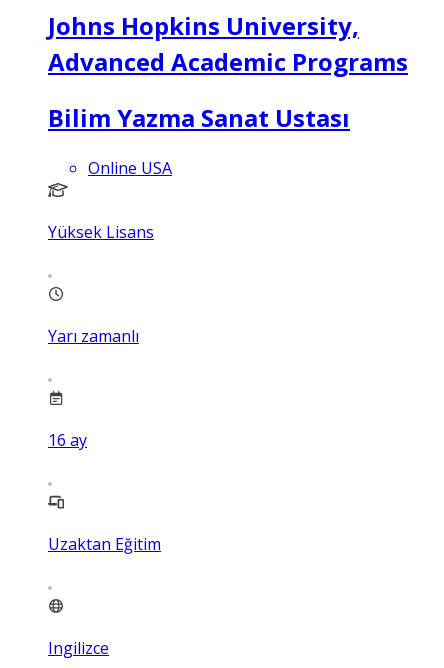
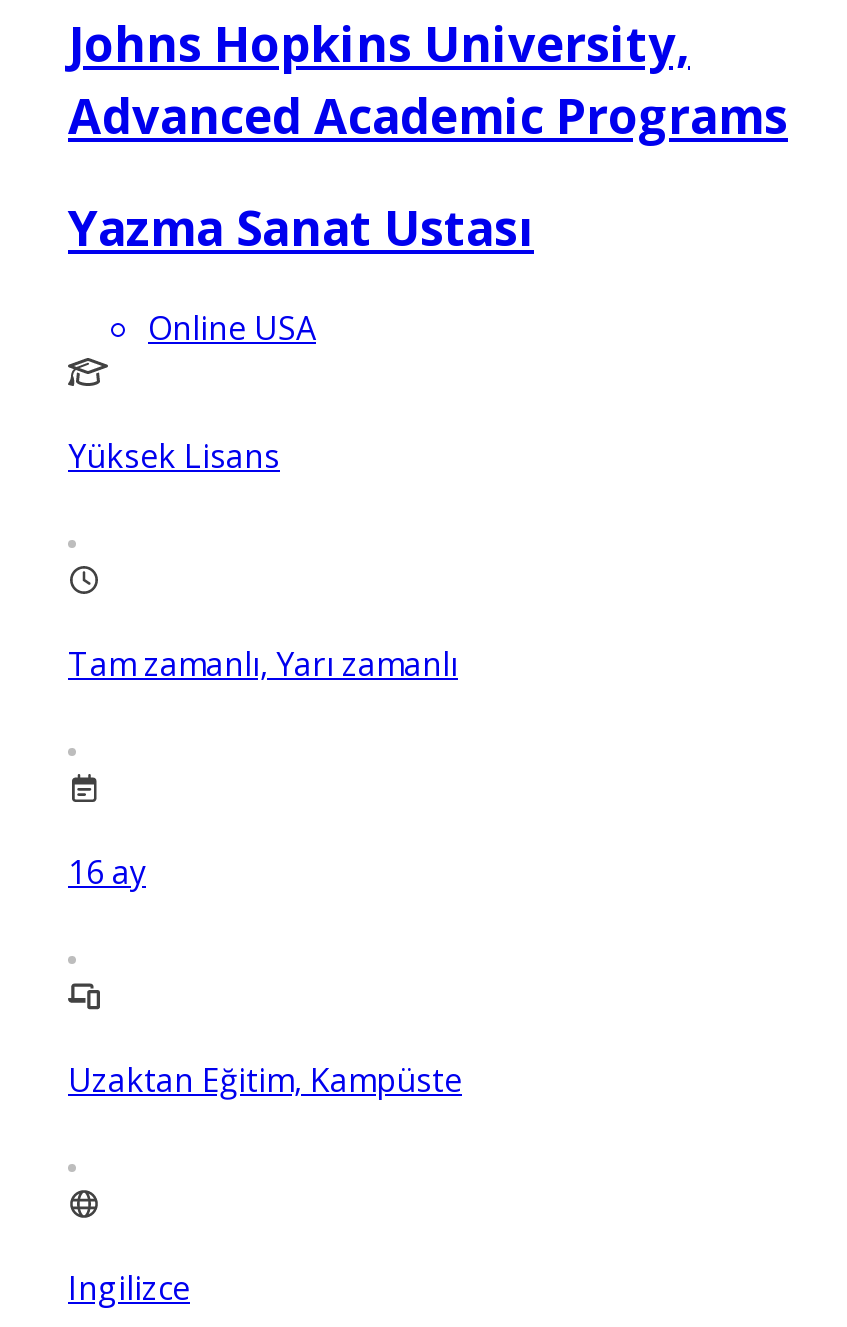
- Bilim Yazma Sanat Ustası
+ Yazma Sanat Ustası

- Yarı zamanlı
+ Tam zamanlı, Yarı zamanlı

- Uzaktan Eğitim
+ Uzaktan Eğitim, Kampüste
